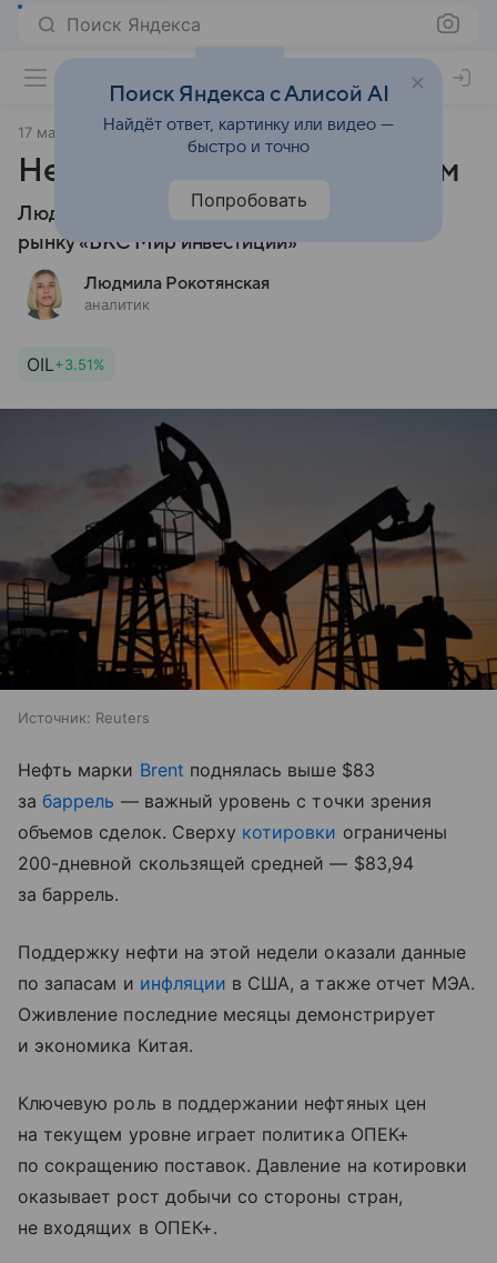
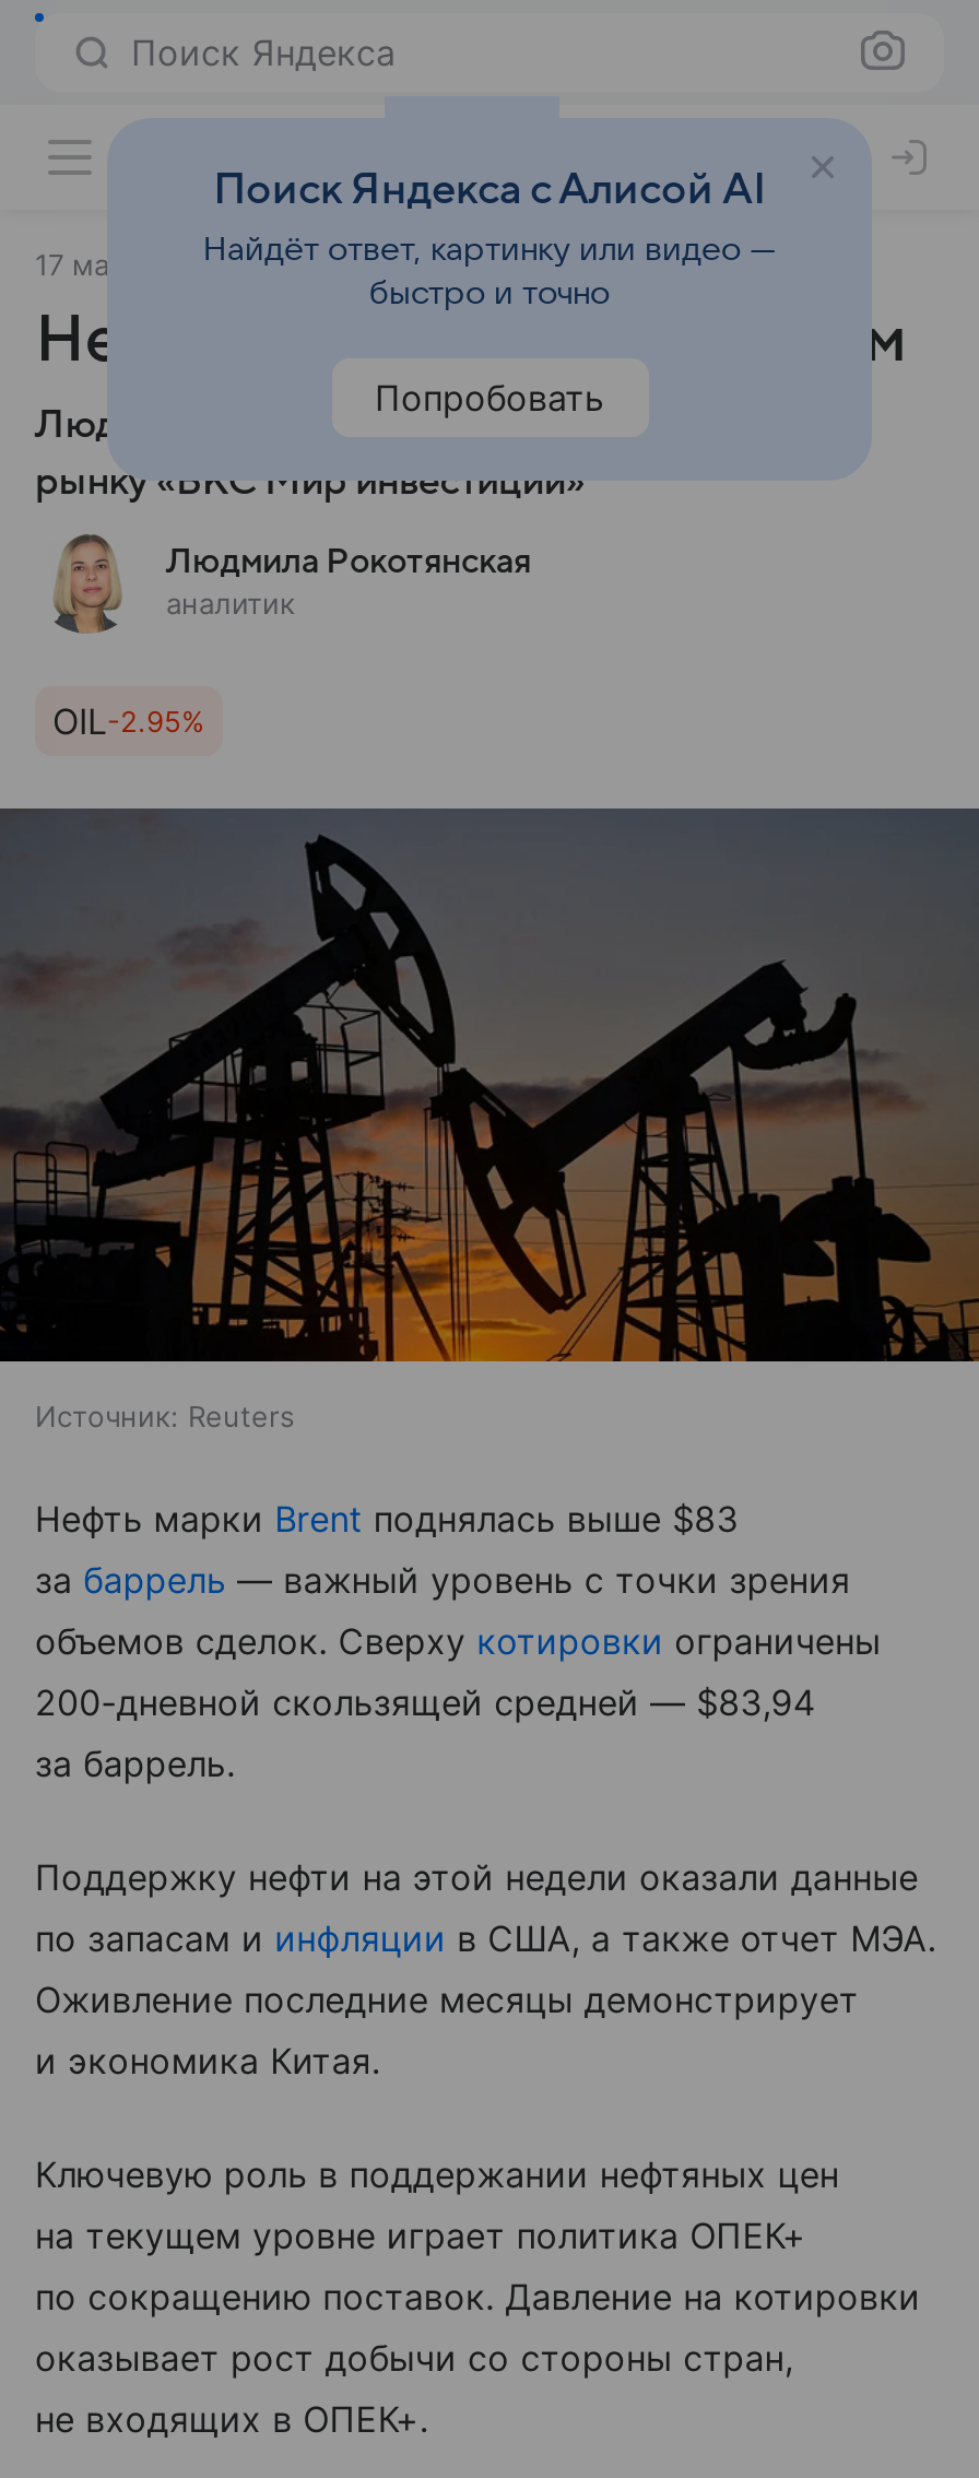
- OIL+3.51%
+ OIL-2.95%
